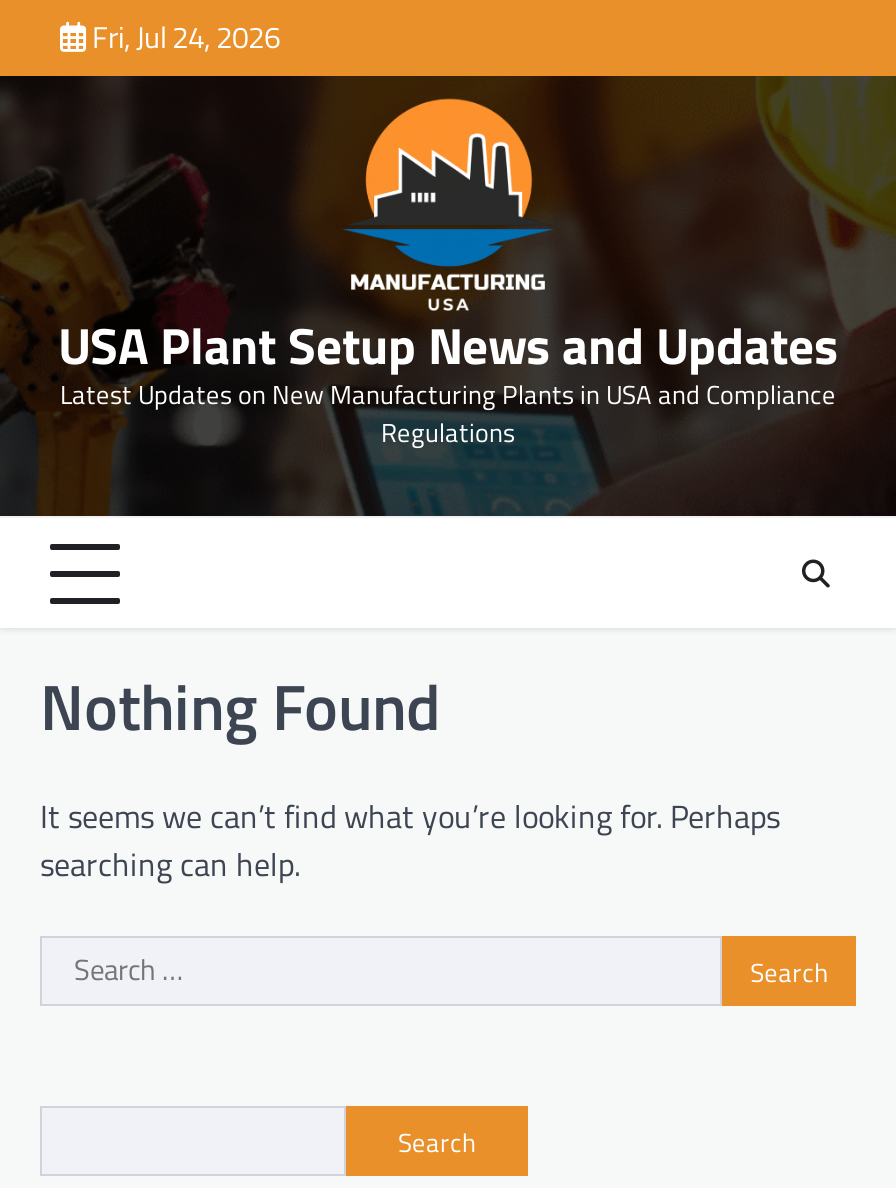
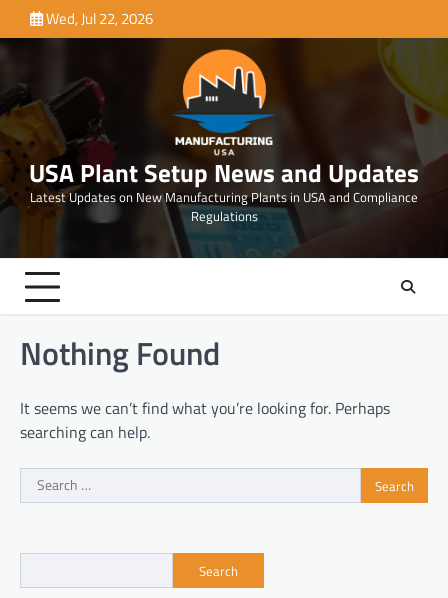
- Fri, Jul 24, 2026
+ Wed, Jul 22, 2026
